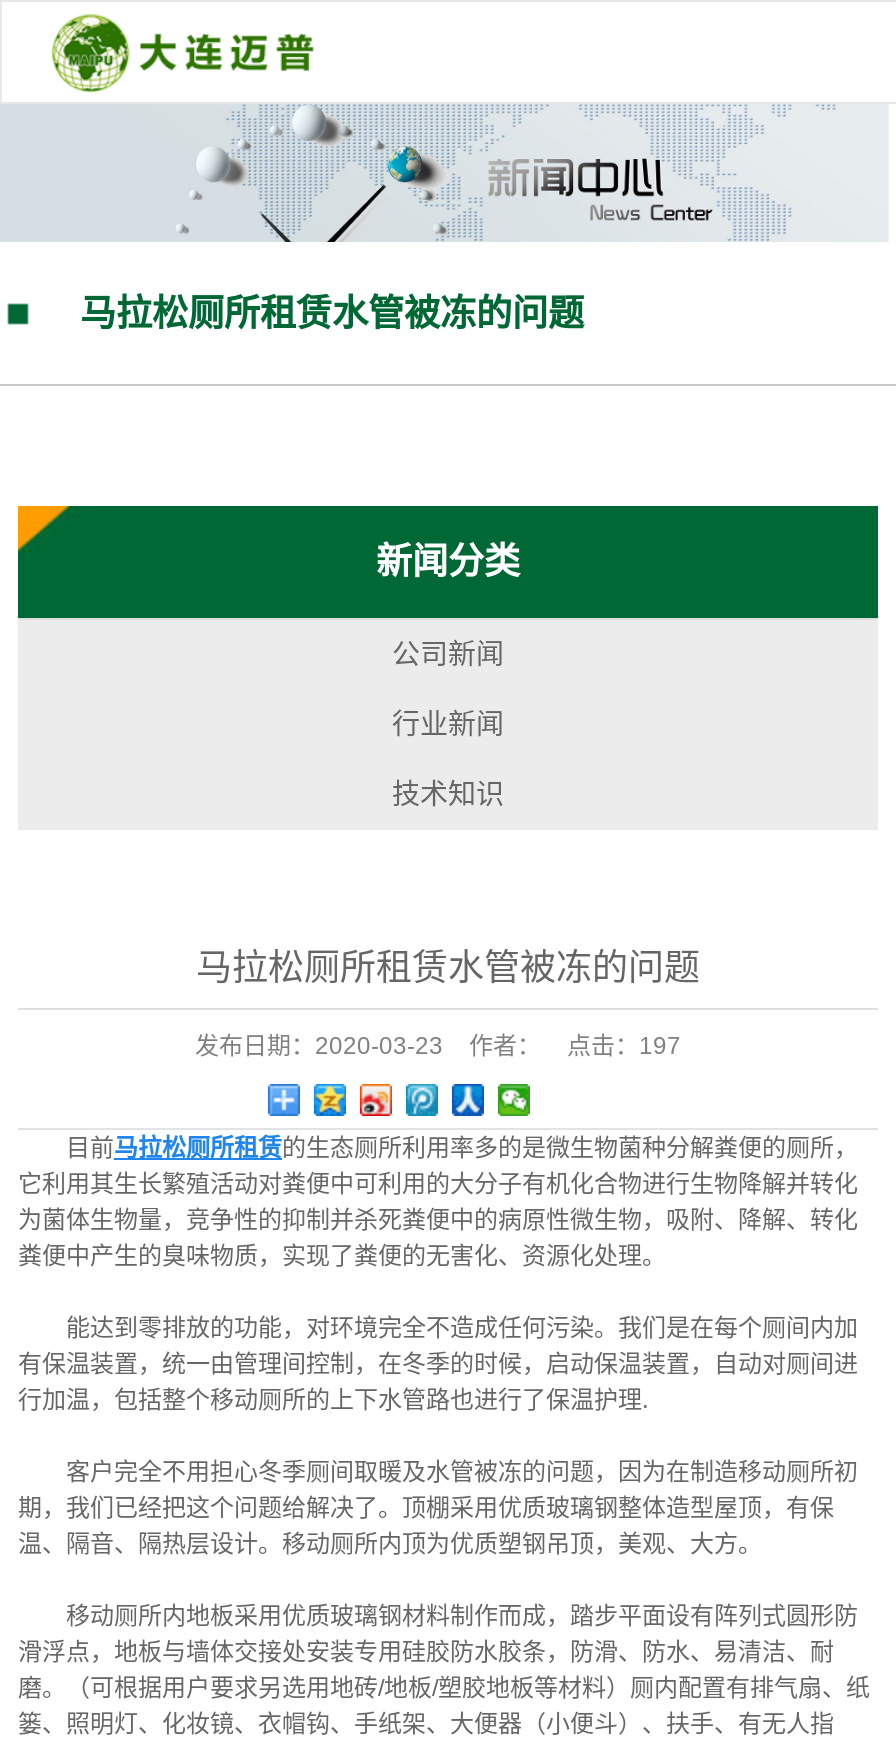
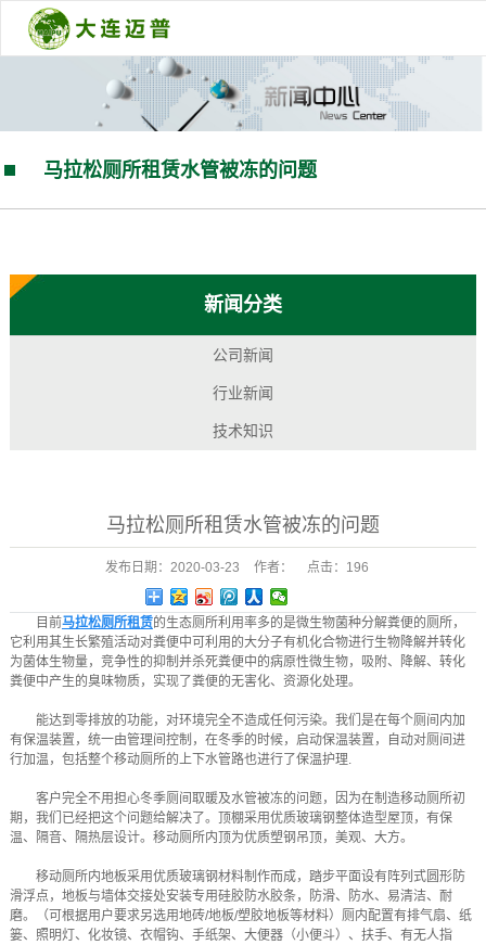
- 发布日期：2020-03-23 作者： 点击：197
+ 发布日期：2020-03-23 作者： 点击：196
